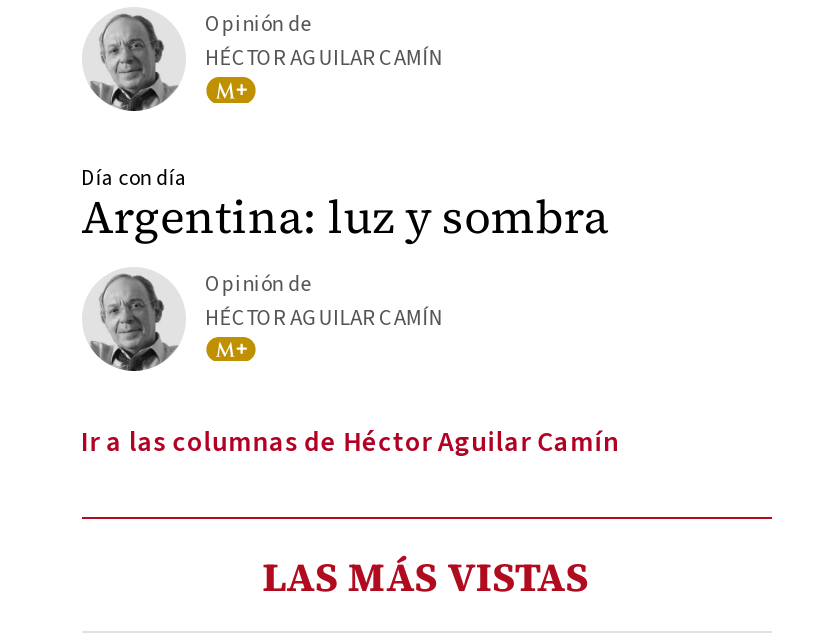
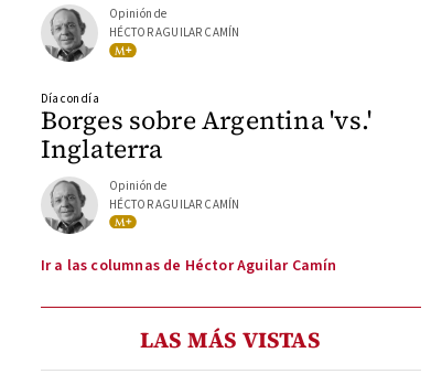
- Argentina: luz y sombra
+ Borges sobre Argentina 'vs.'
+ Inglaterra
